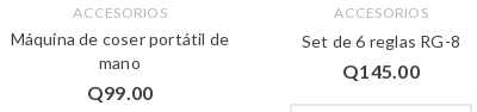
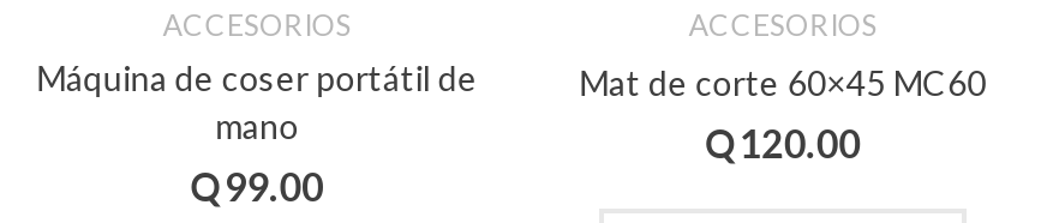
- Set de 6 reglas RG-8
+ Mat de corte 60×45 MC60

- Q 145.00
+ Q 120.00
